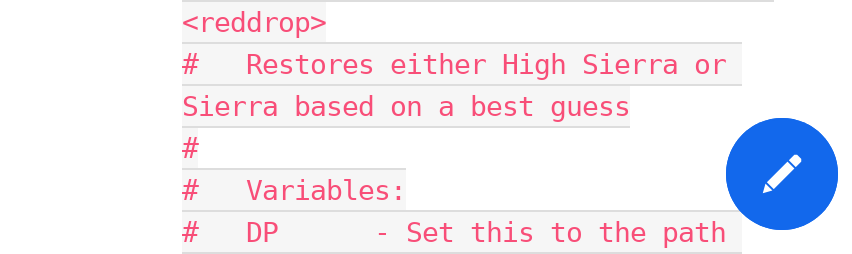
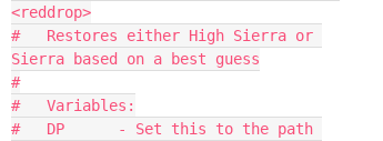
- [image]
